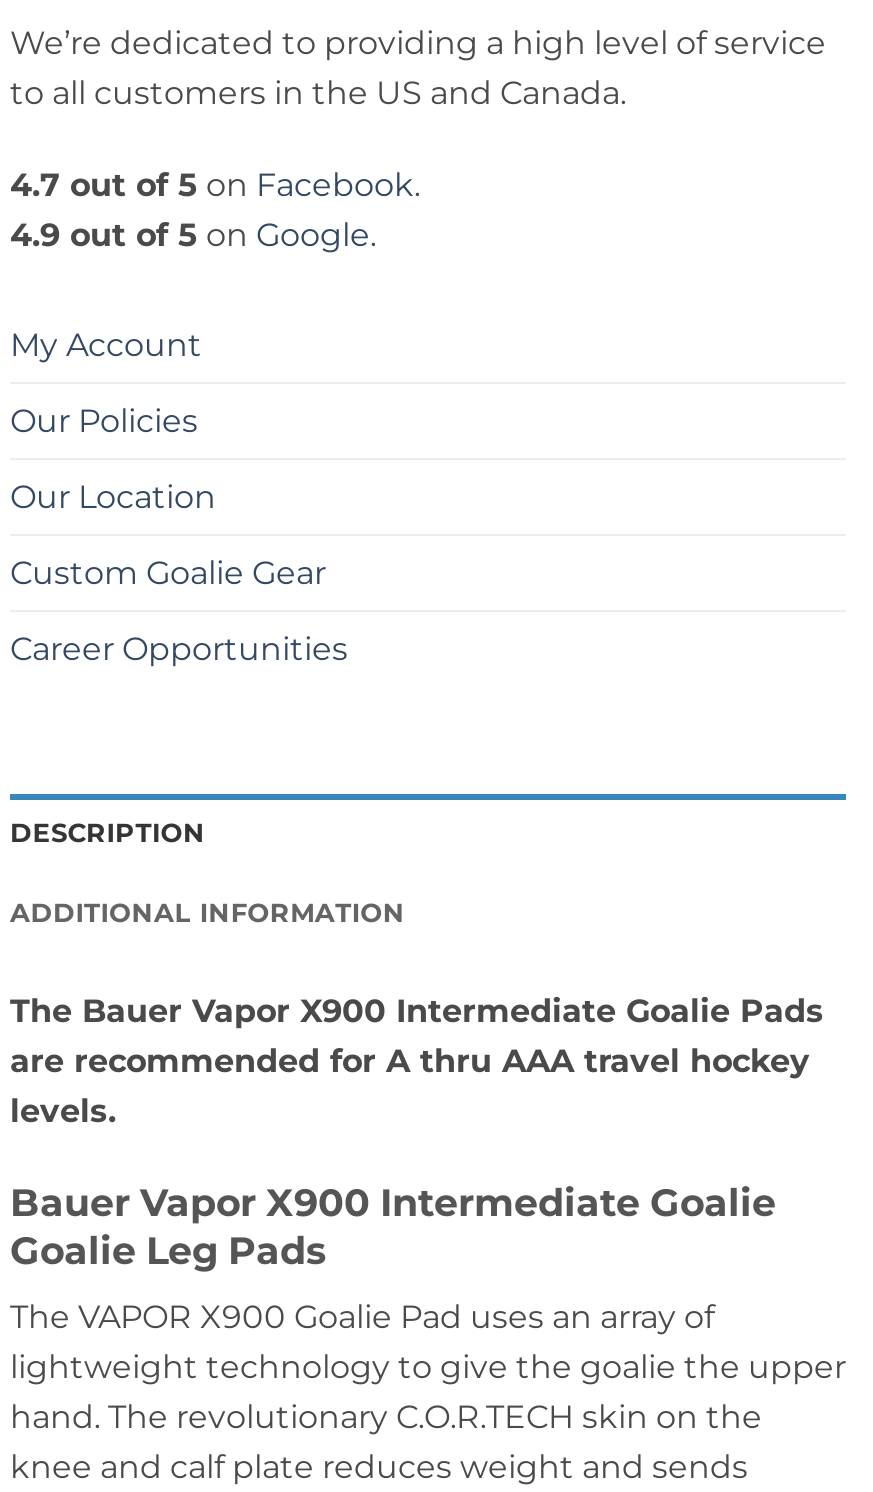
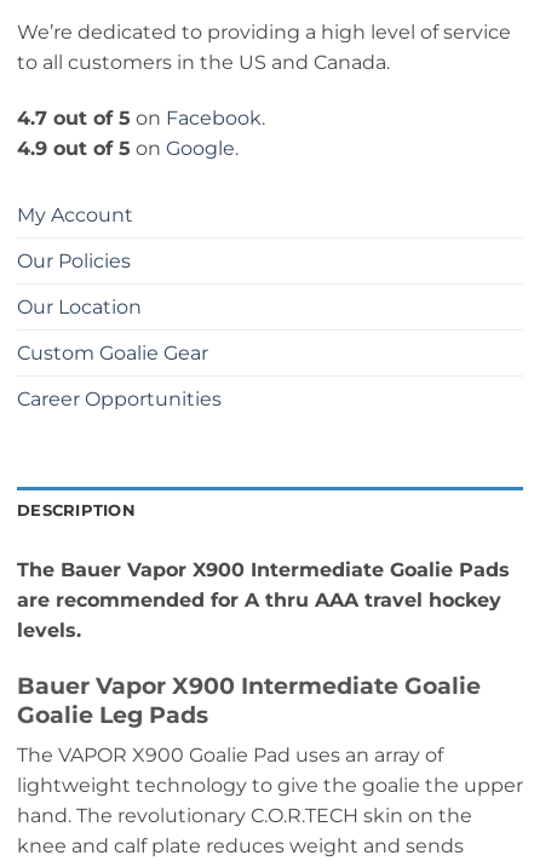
- ADDITIONAL INFORMATION
